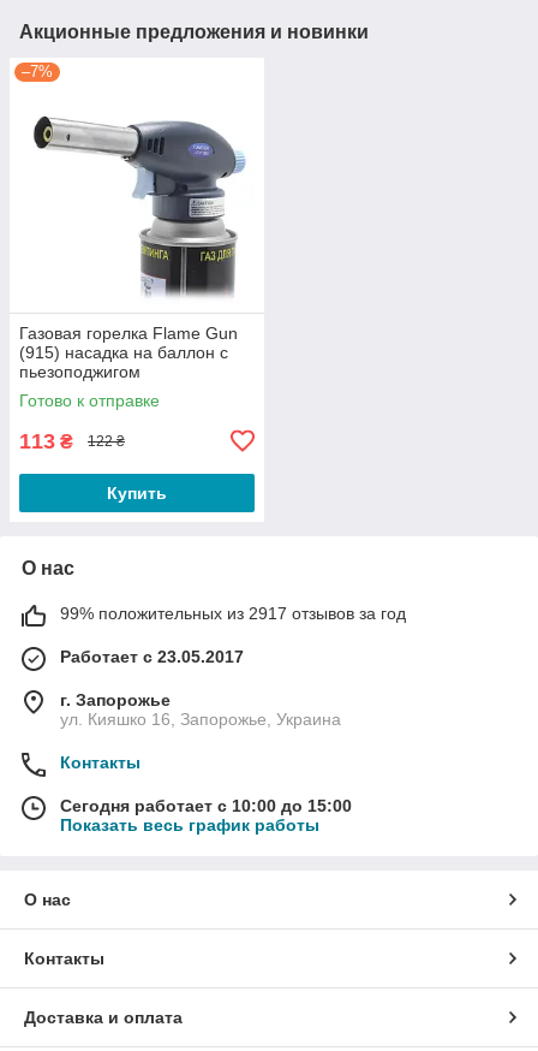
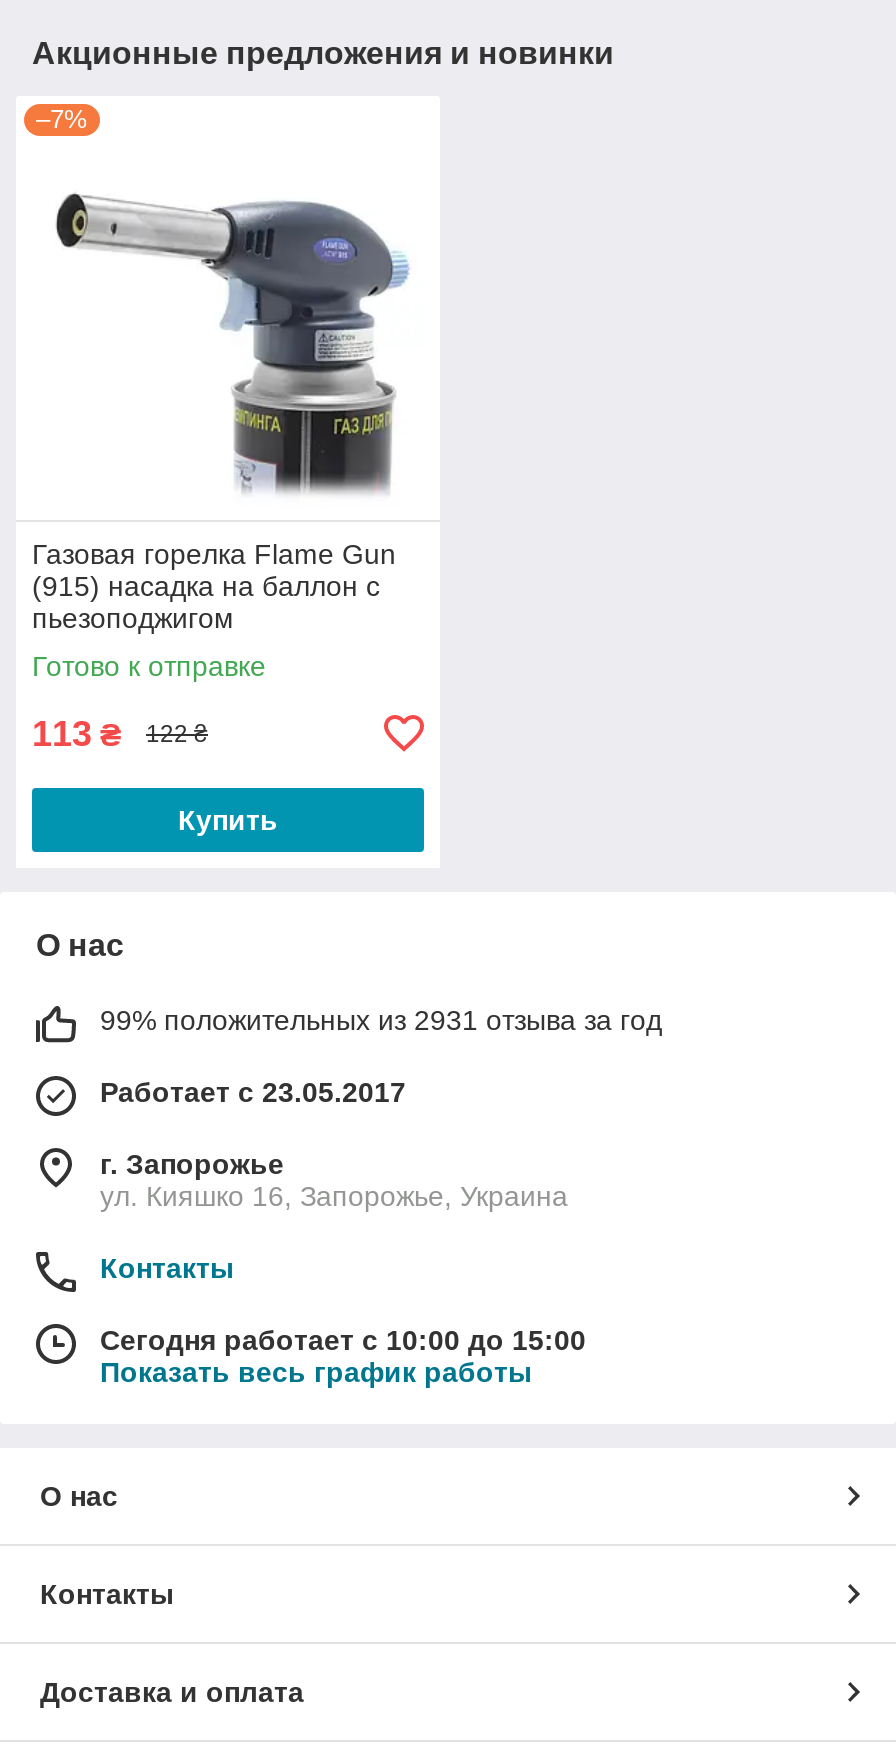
- 99% положительных из 2917 отзывов за год
+ 99% положительных из 2931 отзыва за год
